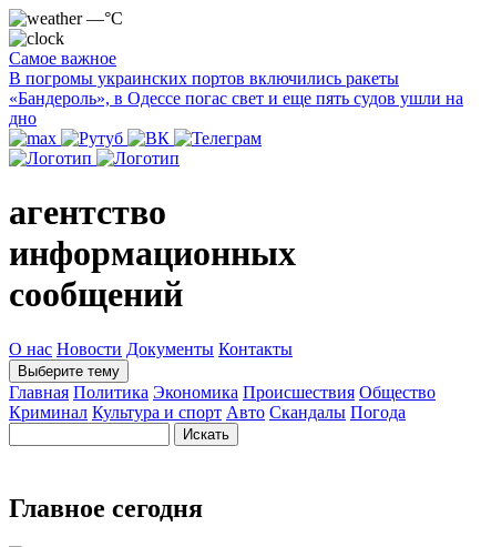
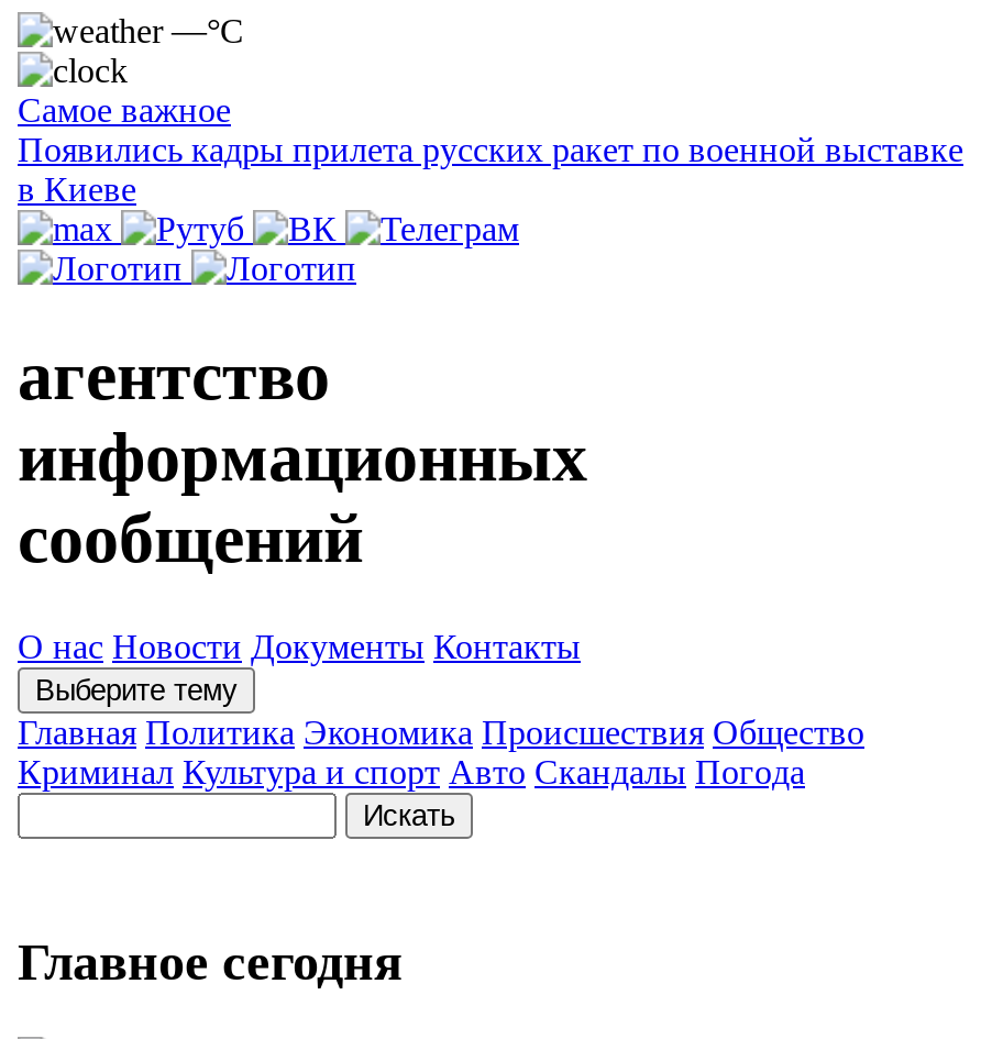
- В погромы украинских портов включились ракеты
- «Бандероль», в Одессе погас свет и еще пять судов ушли на
- дно
+ Появились кадры прилета русских ракет по военной выставке
+ в Киеве
